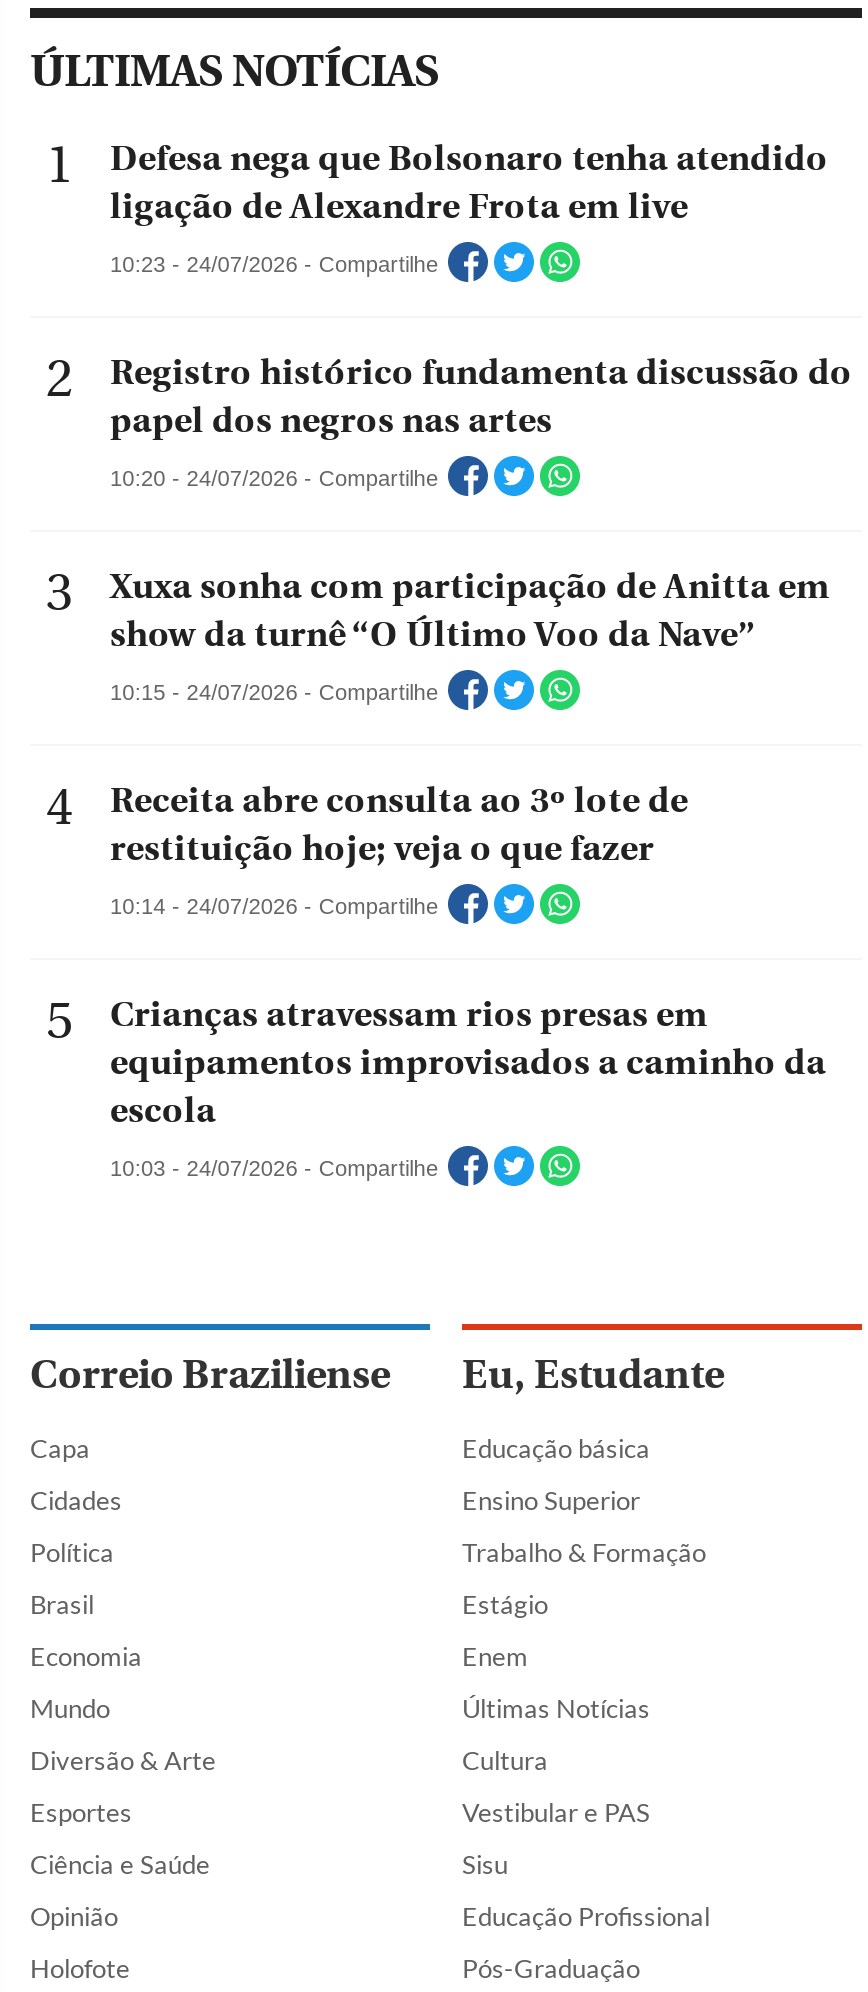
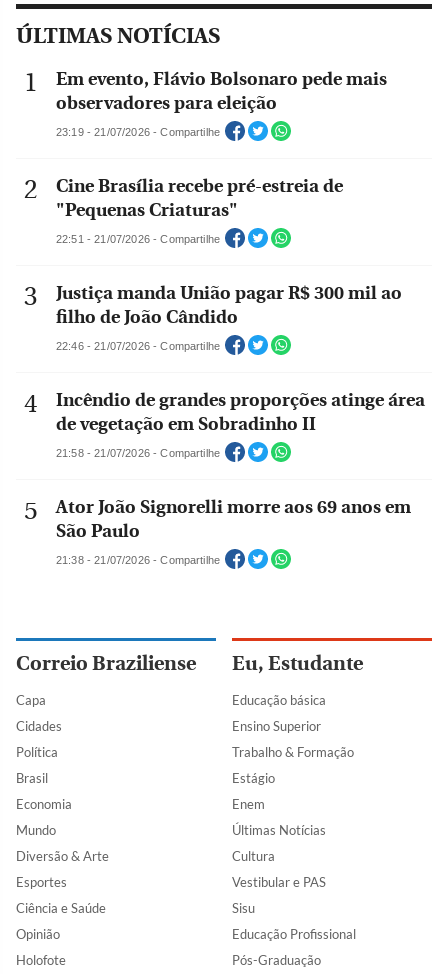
- Defesa nega que Bolsonaro tenha atendido
- ligação de Alexandre Frota em live
+ Em evento, Flávio Bolsonaro pede mais
+ observadores para eleição

- 10:23 - 24/07/2026 - Compartilhe
+ 23:19 - 21/07/2026 - Compartilhe

- Registro histórico fundamenta discussão do
- papel dos negros nas artes
+ Cine Brasília recebe pré-estreia de
+ "Pequenas Criaturas"

- 10:20 - 24/07/2026 - Compartilhe
+ 22:51 - 21/07/2026 - Compartilhe

- Xuxa sonha com participação de Anitta em
- show da turnê “O Último Voo da Nave”
+ Justiça manda União pagar R$ 300 mil ao
+ filho de João Cândido

- 10:15 - 24/07/2026 - Compartilhe
+ 22:46 - 21/07/2026 - Compartilhe

- Receita abre consulta ao 3º lote de
- restituição hoje; veja o que fazer
+ Incêndio de grandes proporções atinge área
+ de vegetação em Sobradinho II

- 10:14 - 24/07/2026 - Compartilhe
+ 21:58 - 21/07/2026 - Compartilhe

- Crianças atravessam rios presas em
- equipamentos improvisados a caminho da
- escola
+ Ator João Signorelli morre aos 69 anos em
+ São Paulo

- 10:03 - 24/07/2026 - Compartilhe
+ 21:38 - 21/07/2026 - Compartilhe
